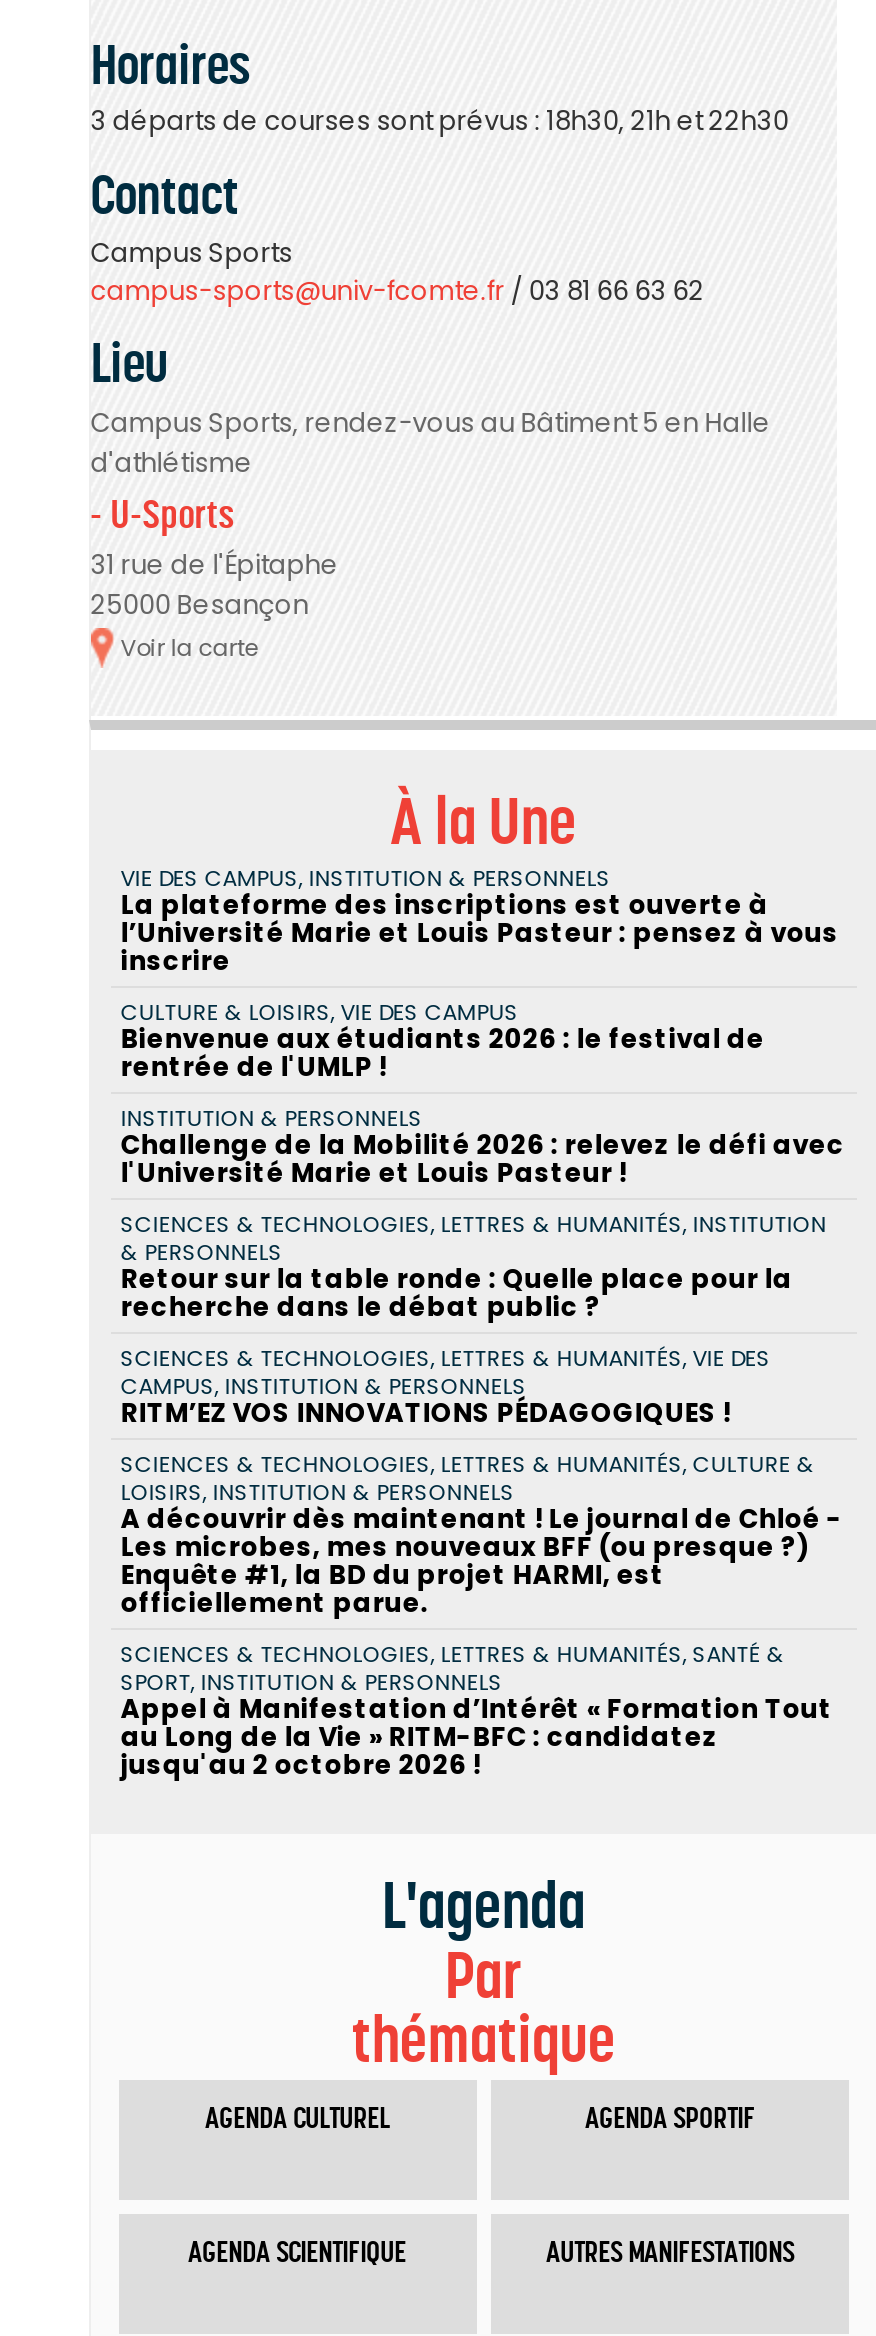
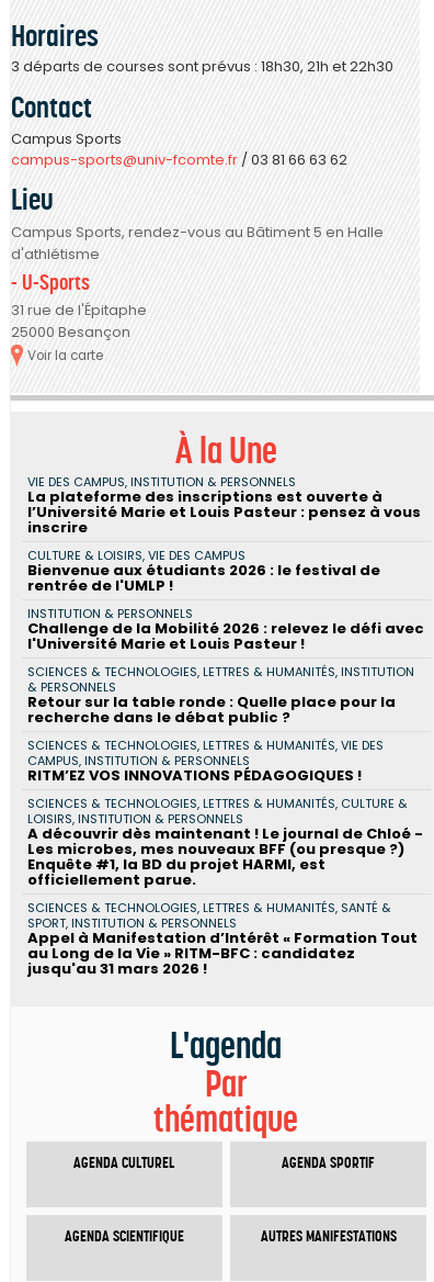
- jusqu'au 2 octobre 2026 !
+ jusqu'au 31 mars 2026 !
